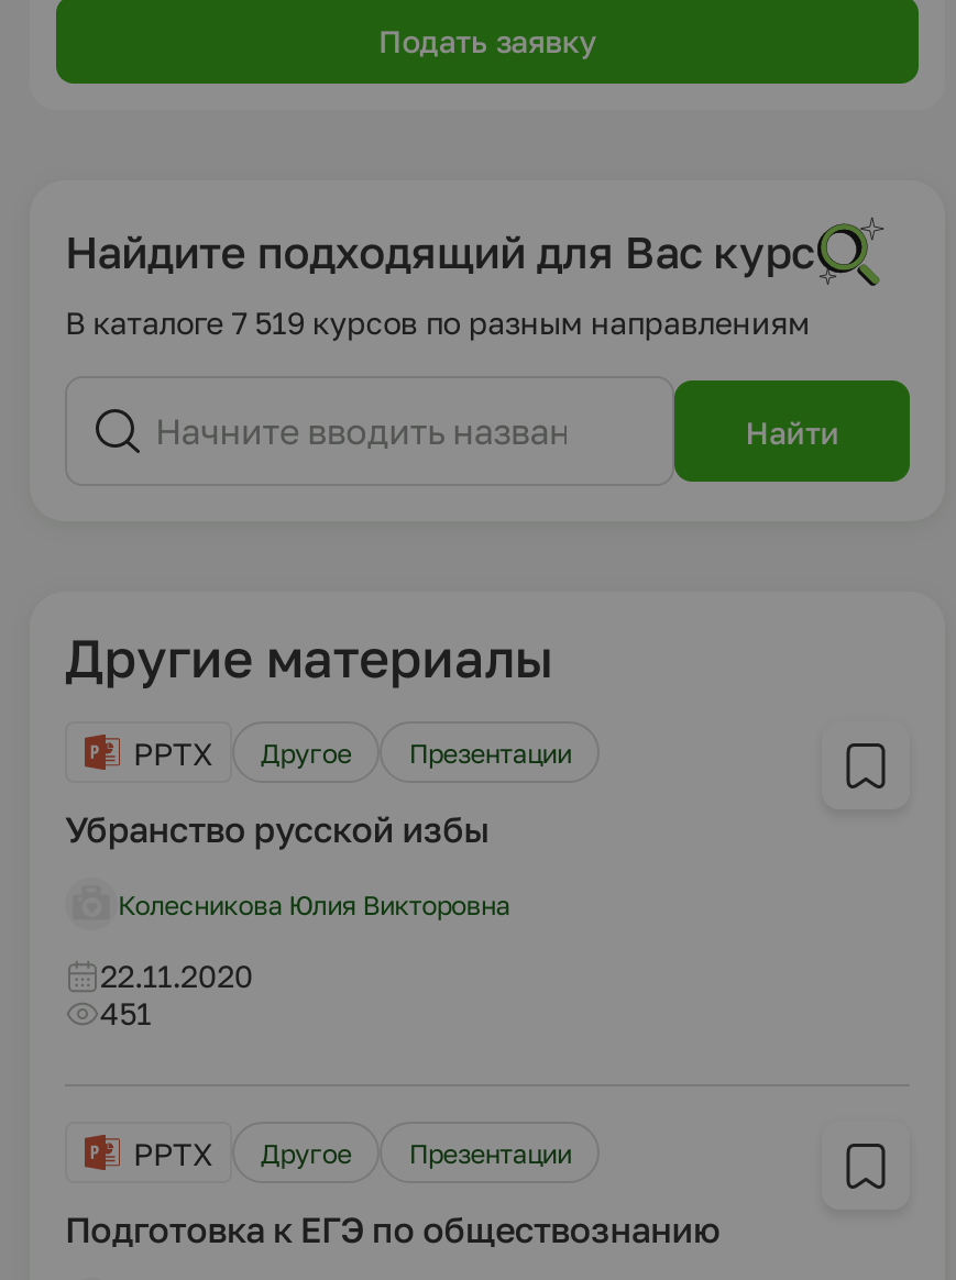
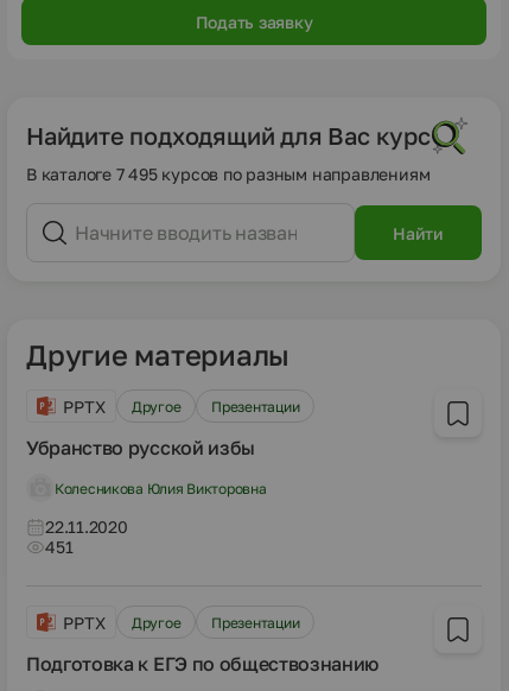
- В каталоге 7 519 курсов по разным направлениям
+ В каталоге 7 495 курсов по разным направлениям
